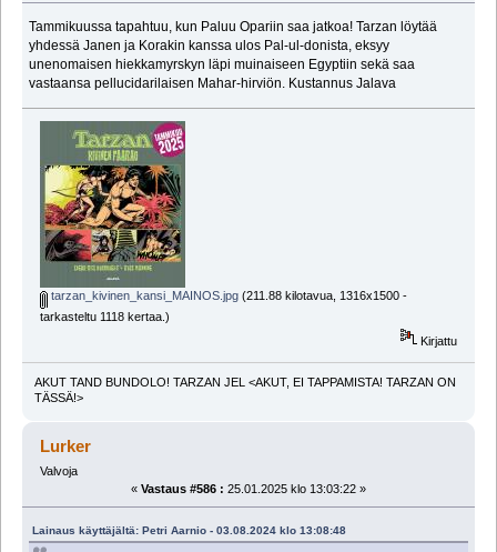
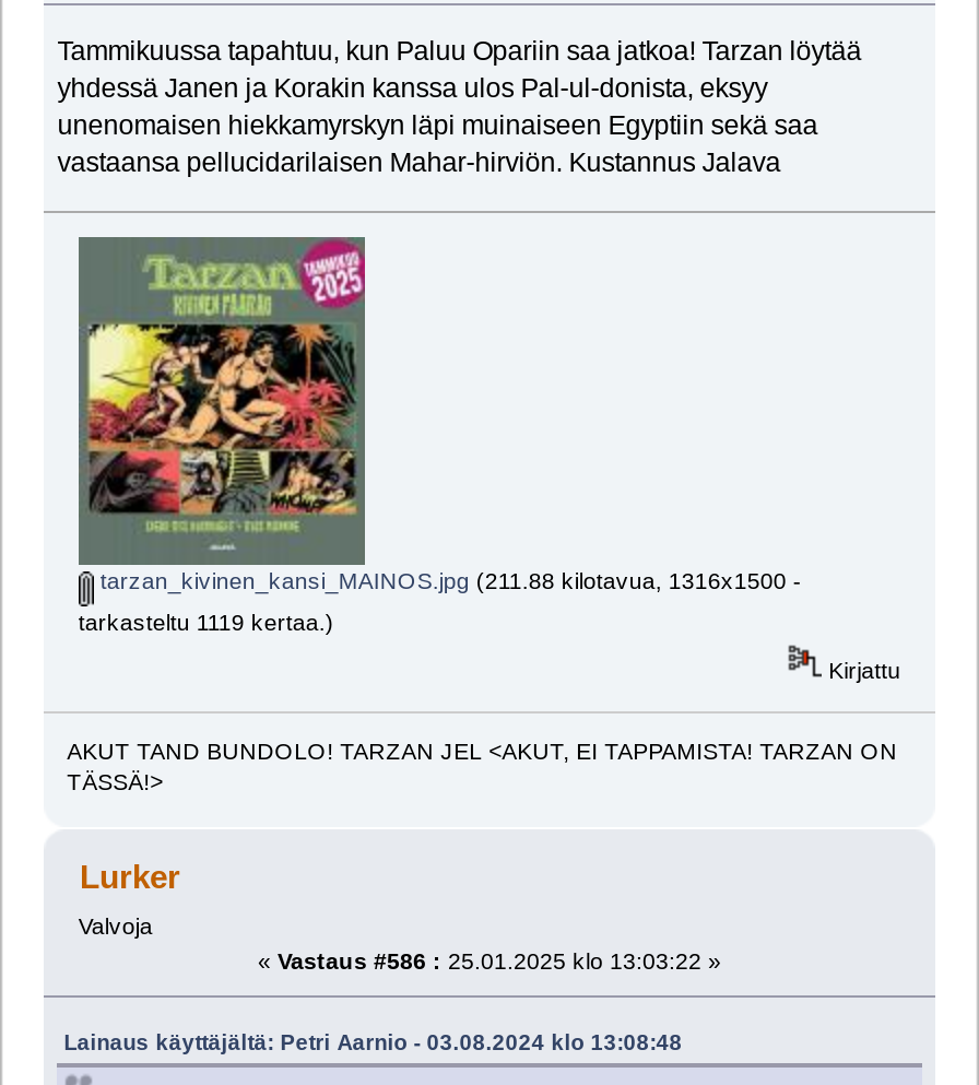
- tarkasteltu 1118 kertaa.)
+ tarkasteltu 1119 kertaa.)
